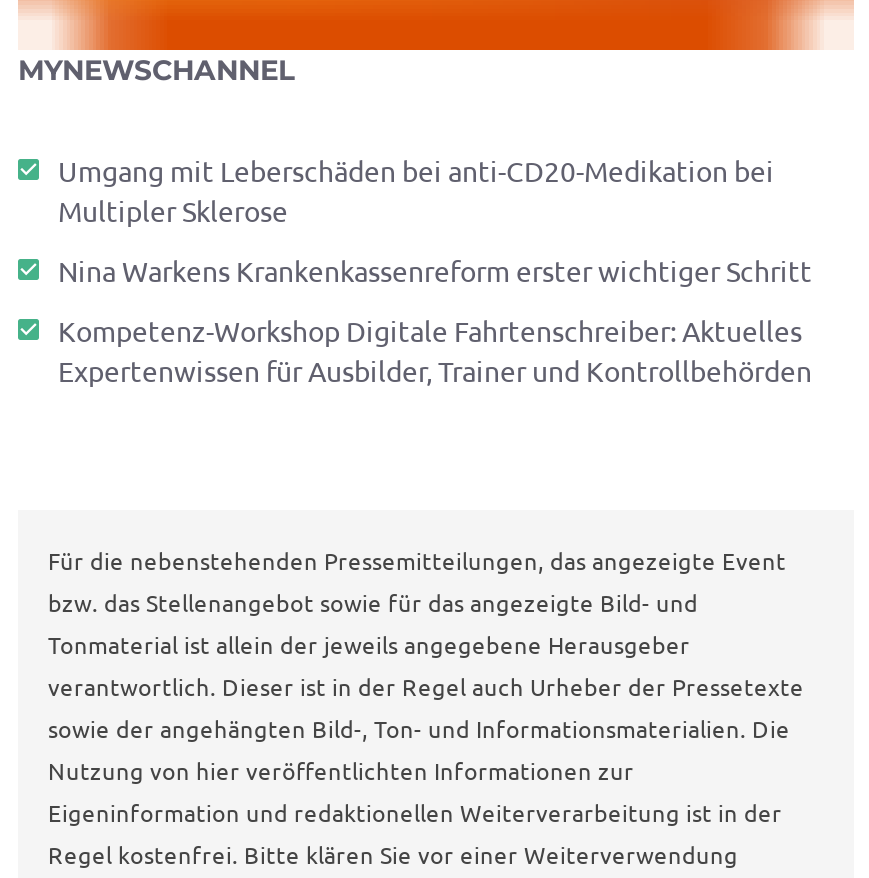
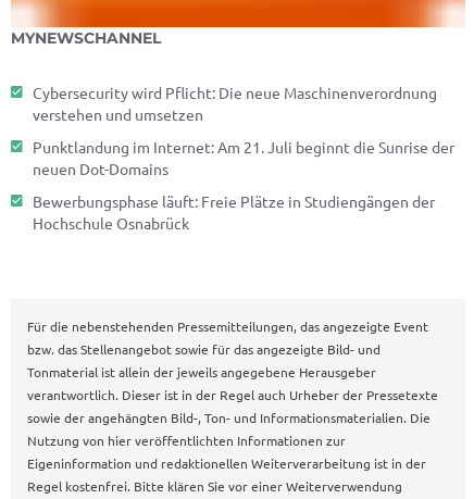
- Umgang mit Leberschäden bei anti-CD20-Medikation bei
- Multipler Sklerose
+ Cybersecurity wird Pflicht: Die neue Maschinenverordnung
+ verstehen und umsetzen

- Nina Warkens Krankenkassenreform erster wichtiger Schritt
+ Punktlandung im Internet: Am 21. Juli beginnt die Sunrise der
+ neuen Dot-Domains

- Kompetenz-Workshop Digitale Fahrtenschreiber: Aktuelles
- Expertenwissen für Ausbilder, Trainer und Kontrollbehörden
+ Bewerbungsphase läuft: Freie Plätze in Studiengängen der
+ Hochschule Osnabrück
